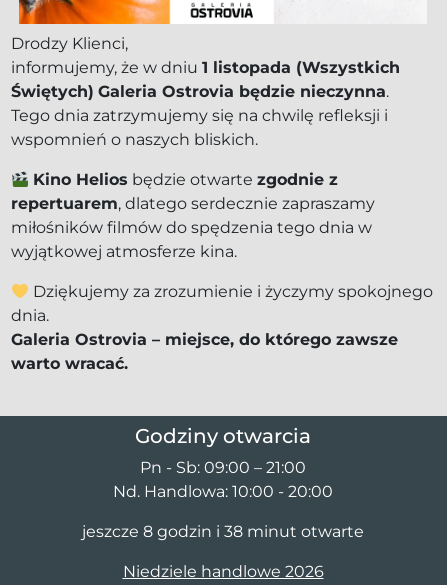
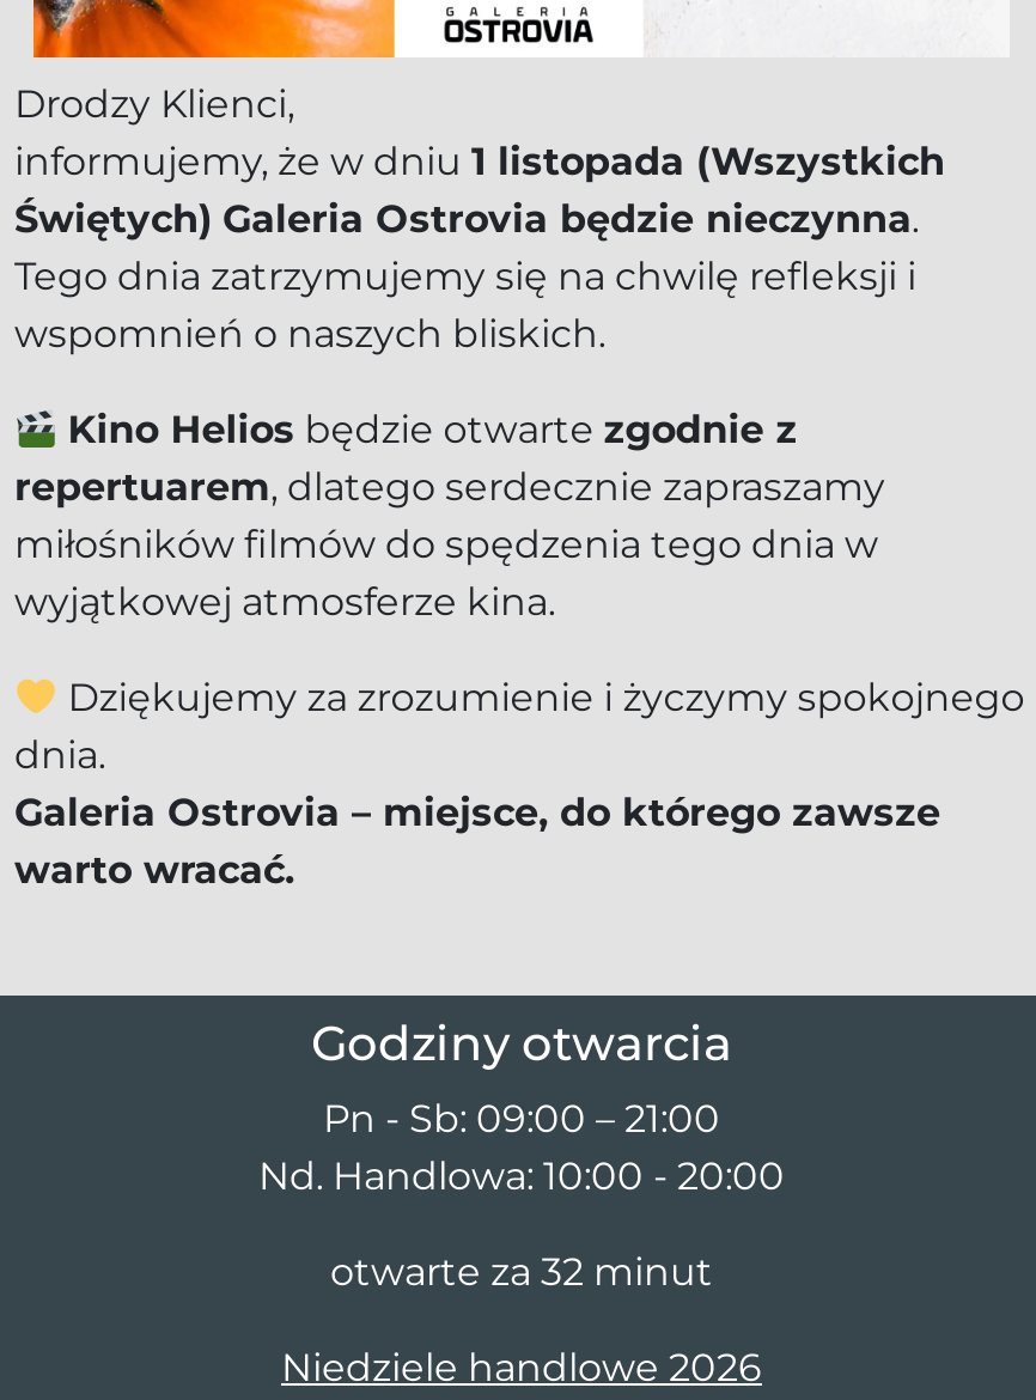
- jeszcze 8 godzin i 38 minut otwarte
+ otwarte za 32 minut
